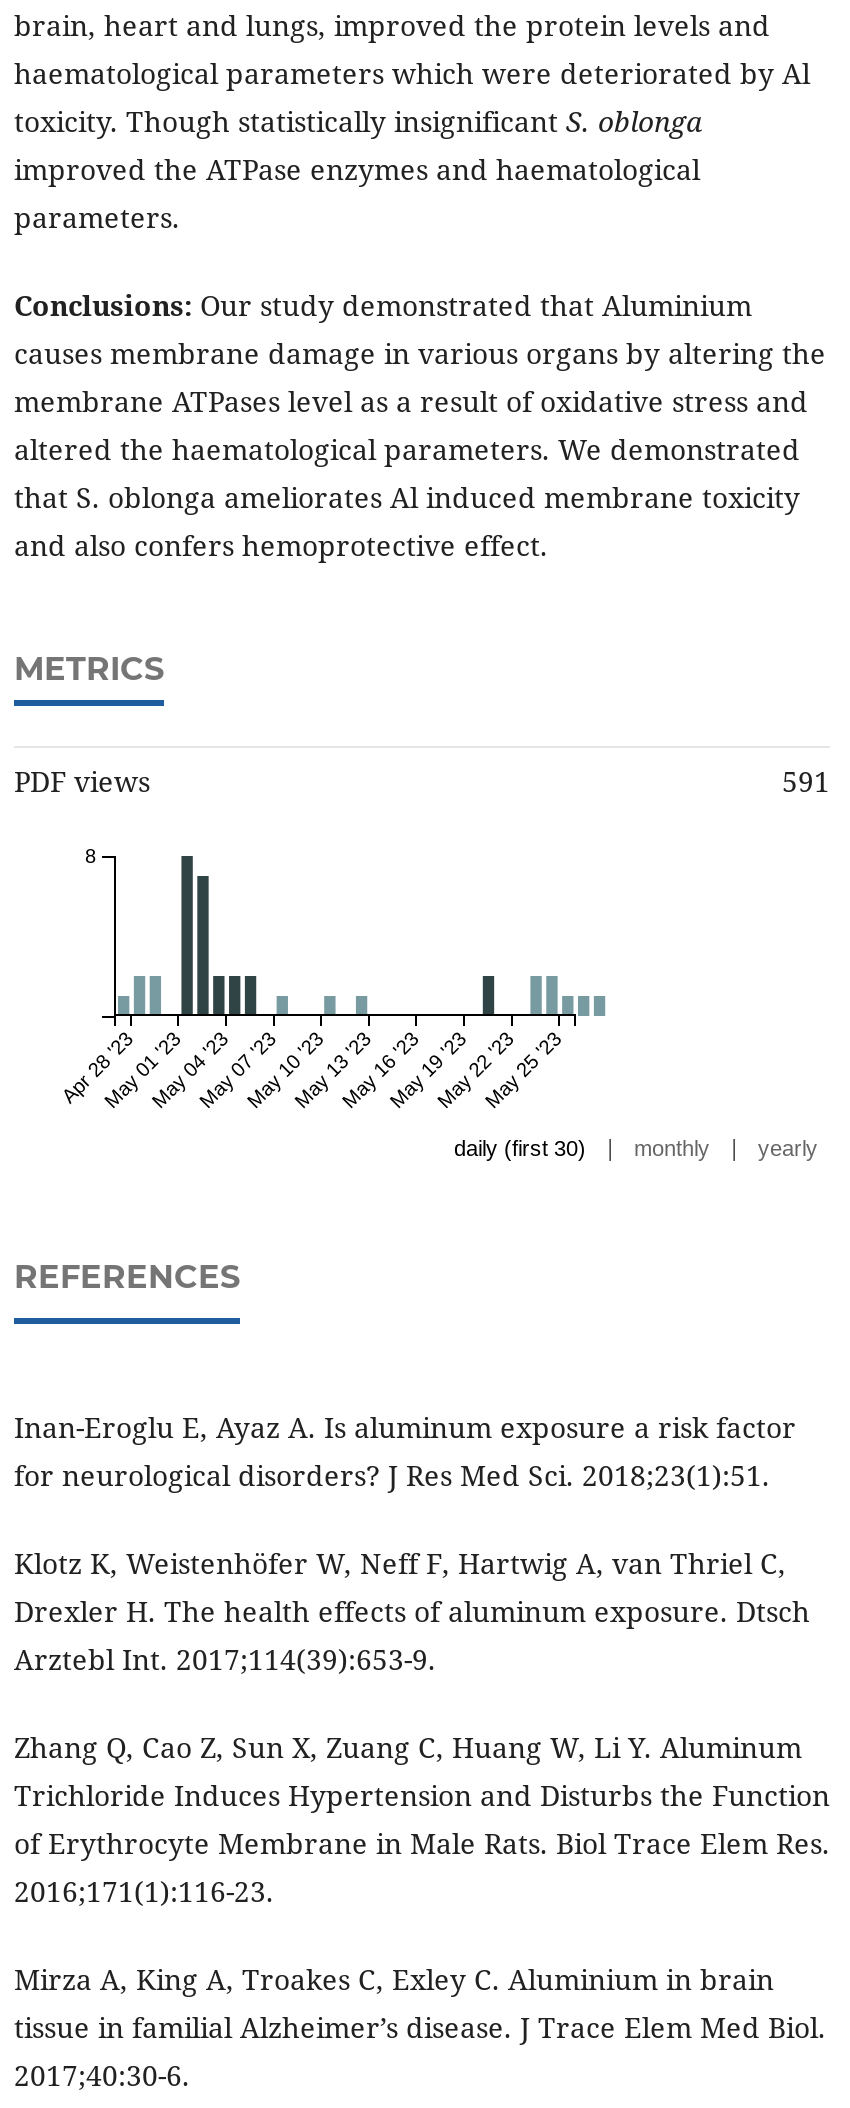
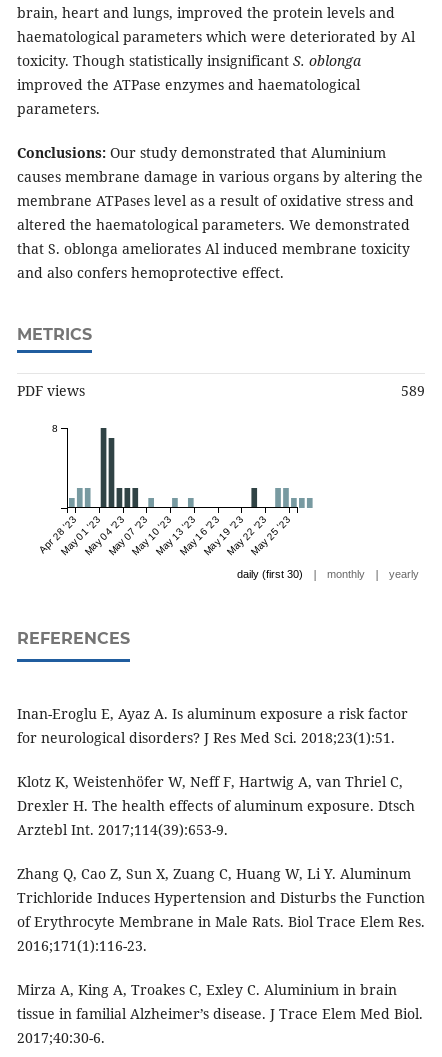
- 591
+ 589
